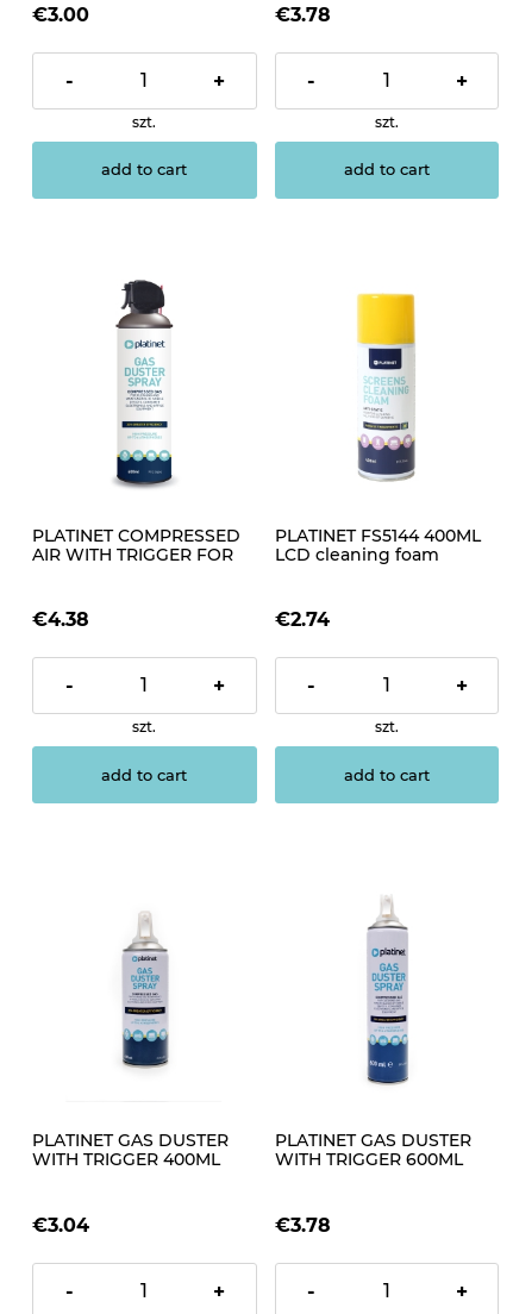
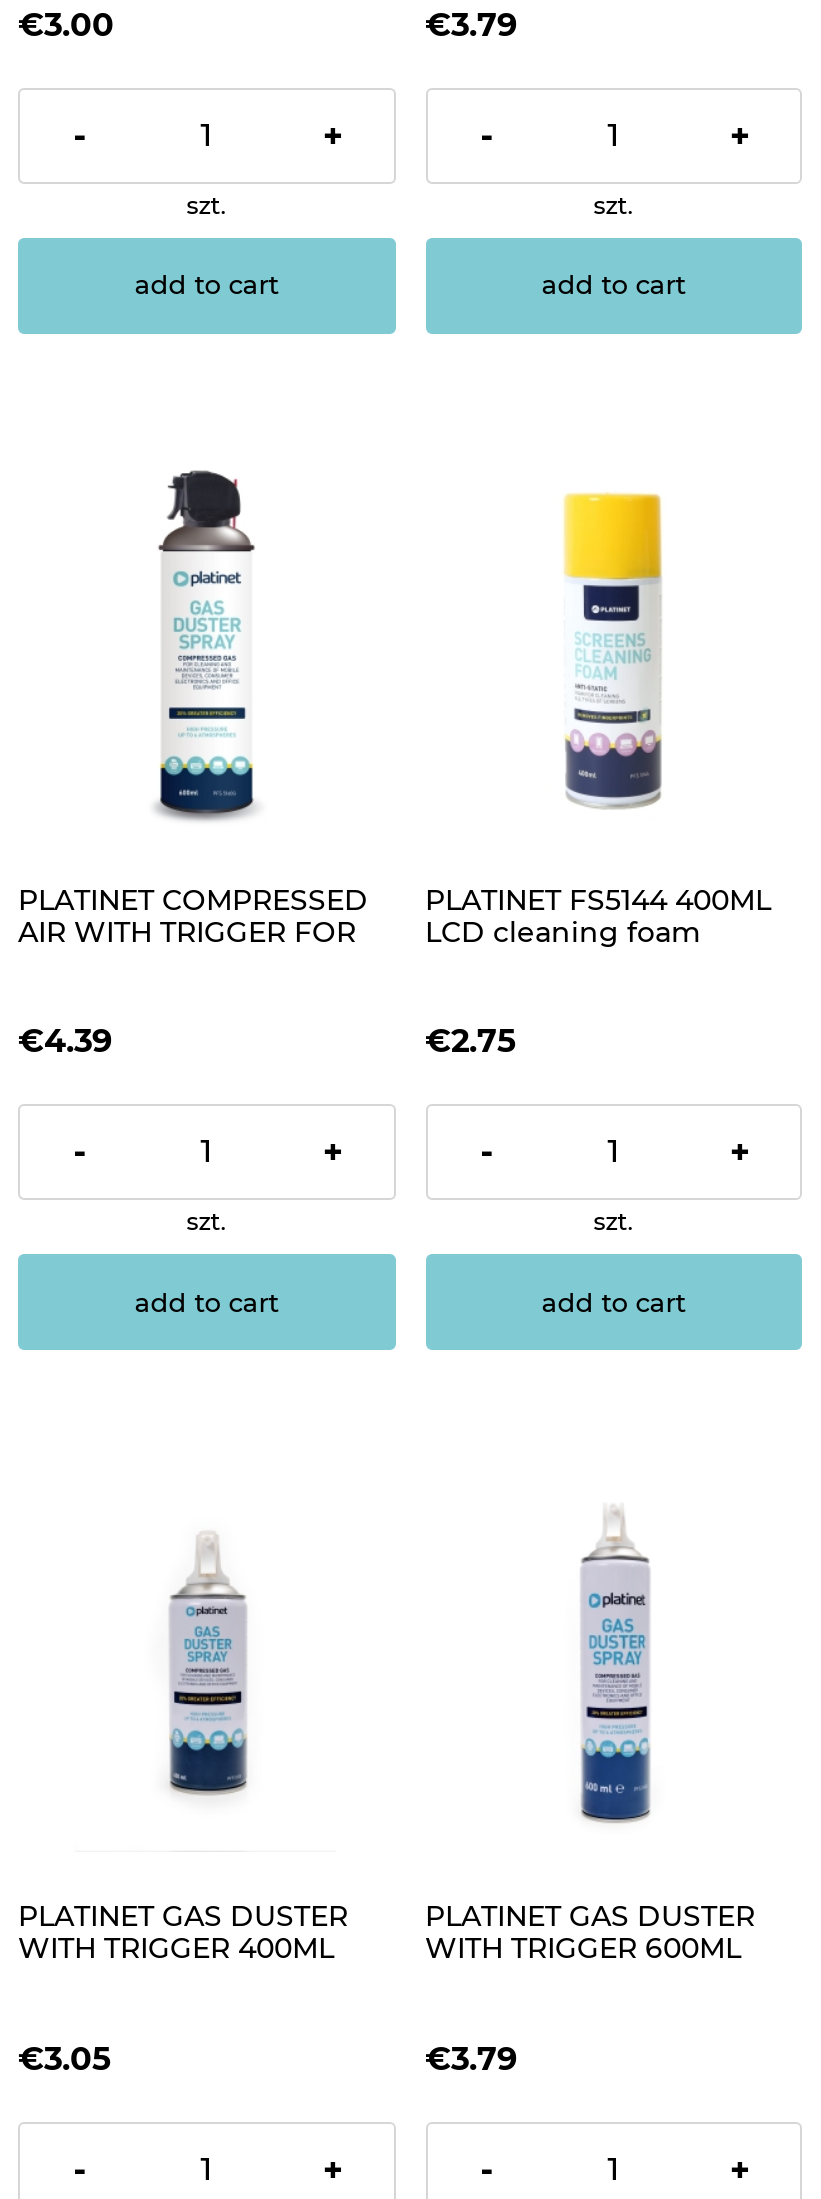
- €3.78
+ €3.79

- €4.38
+ €4.39

- €2.74
+ €2.75

- €3.04
+ €3.05

- €3.78
+ €3.79
